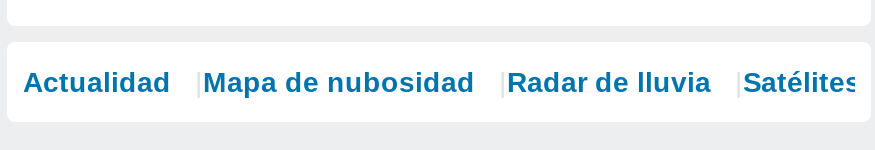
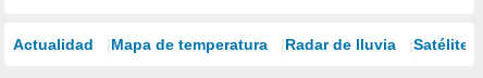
- Mapa de nubosidad
+ Mapa de temperatura
